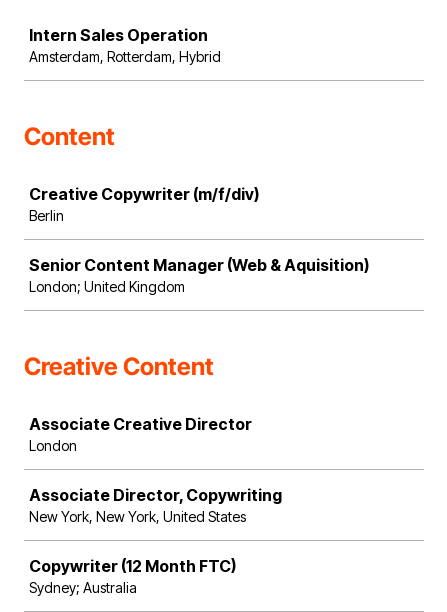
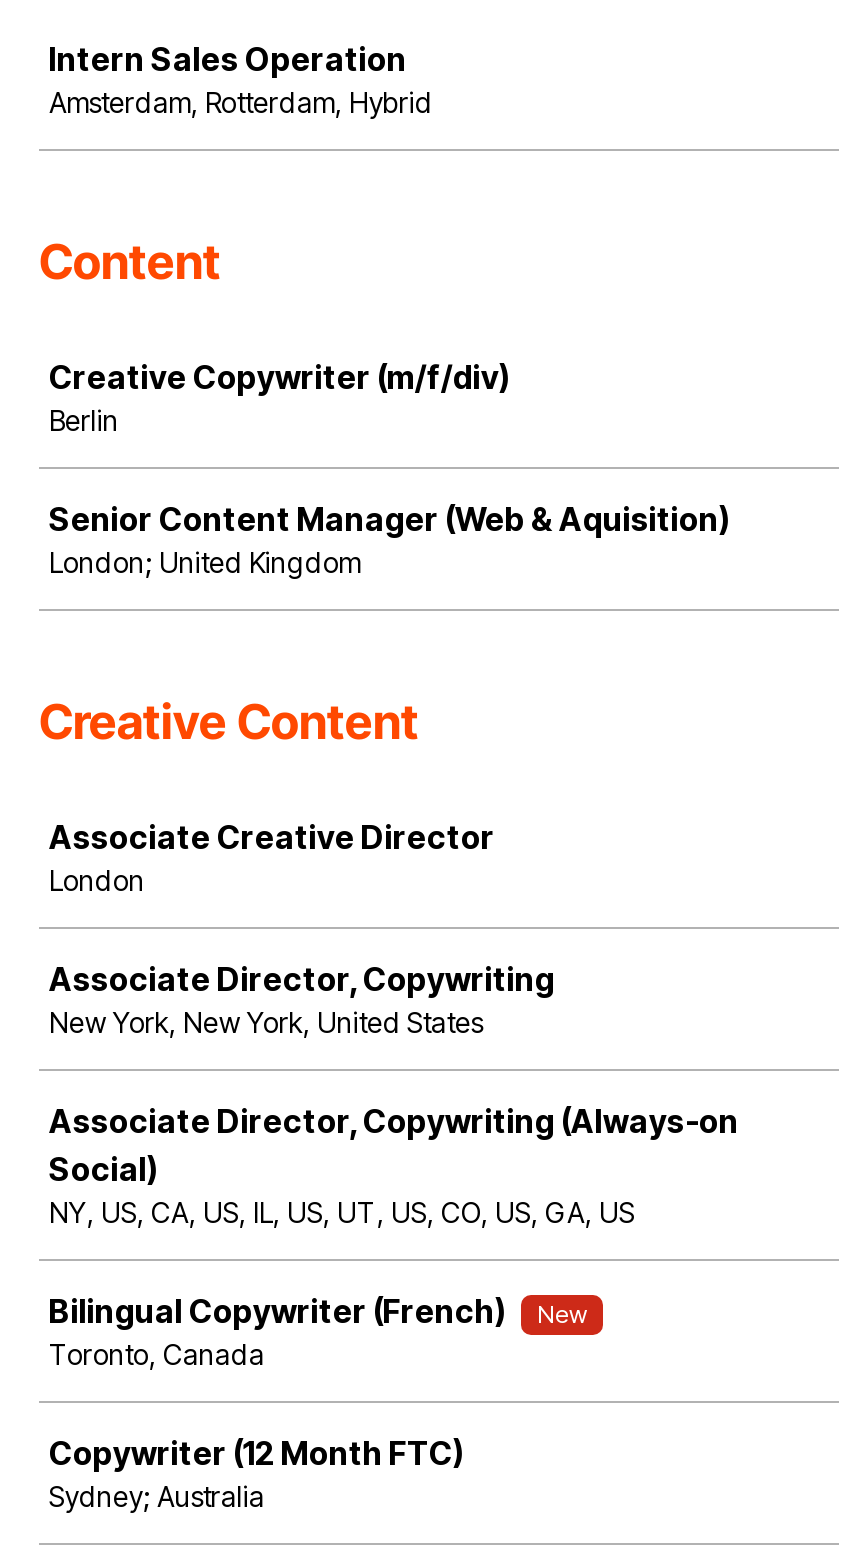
+ Associate Director, Copywriting (Always-on
+ Social)
+ NY, US, CA, US, IL, US, UT, US, CO, US, GA, US
+ Bilingual Copywriter (French)
+ New
+ Toronto, Canada
